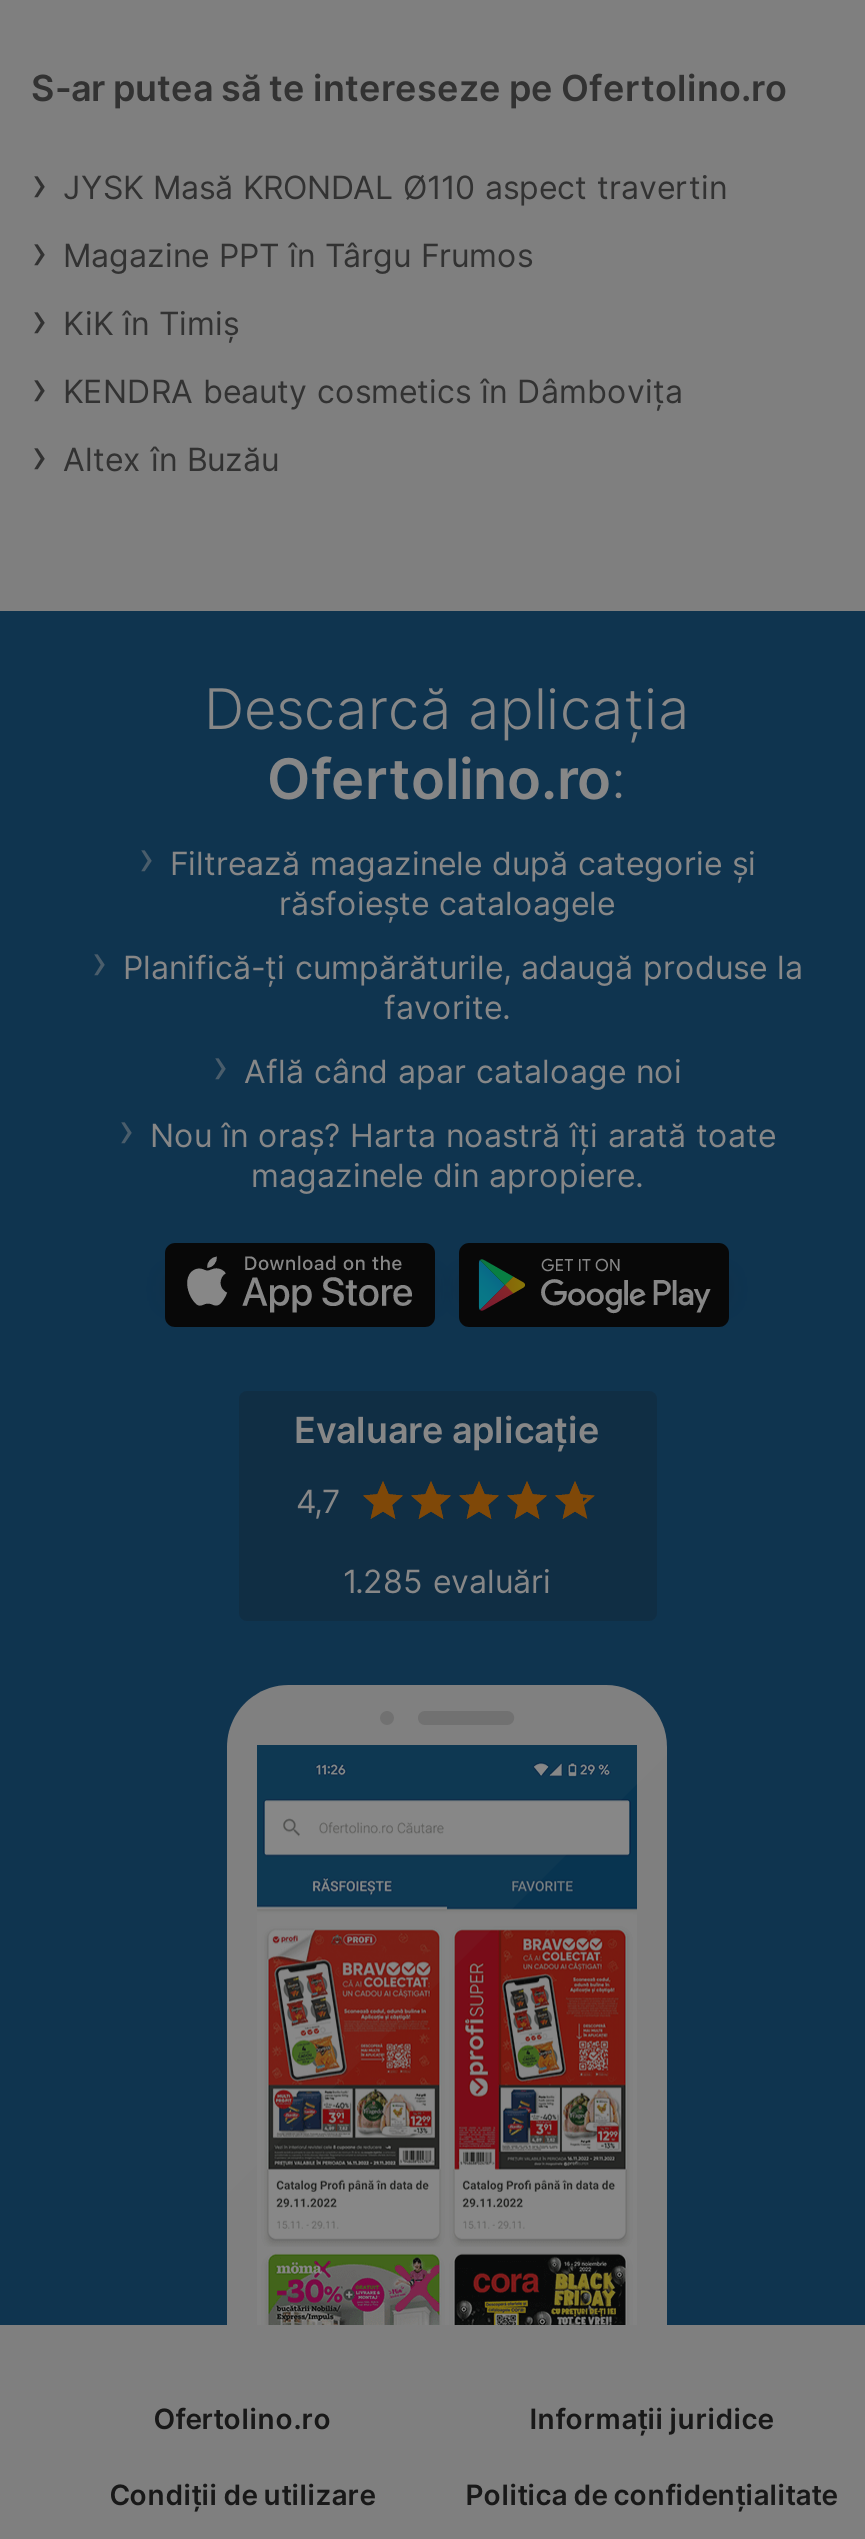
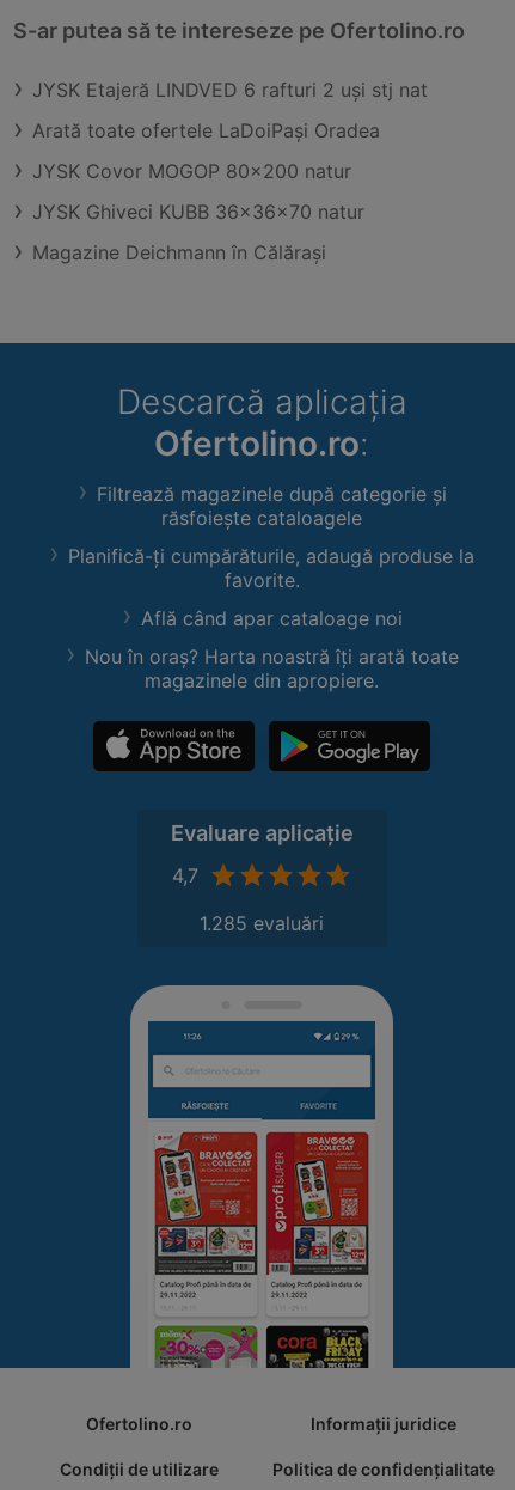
- JYSK Masă KRONDAL Ø110 aspect travertin
+ JYSK Etajeră LINDVED 6 rafturi 2 uși stj nat

- Magazine PPT în Târgu Frumos
+ Arată toate ofertele LaDoiPaşi Oradea

- KiK în Timiş
+ JYSK Covor MOGOP 80x200 natur

- KENDRA beauty cosmetics în Dâmboviţa
+ JYSK Ghiveci KUBB 36x36x70 natur

- Altex în Buzău
+ Magazine Deichmann în Călăraşi
